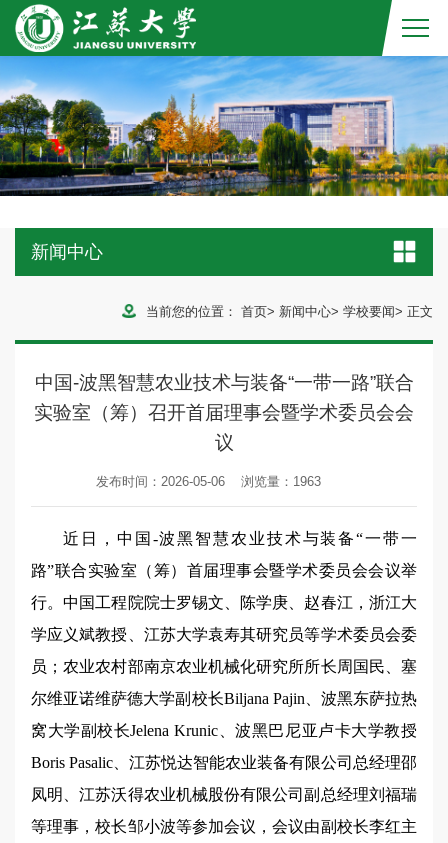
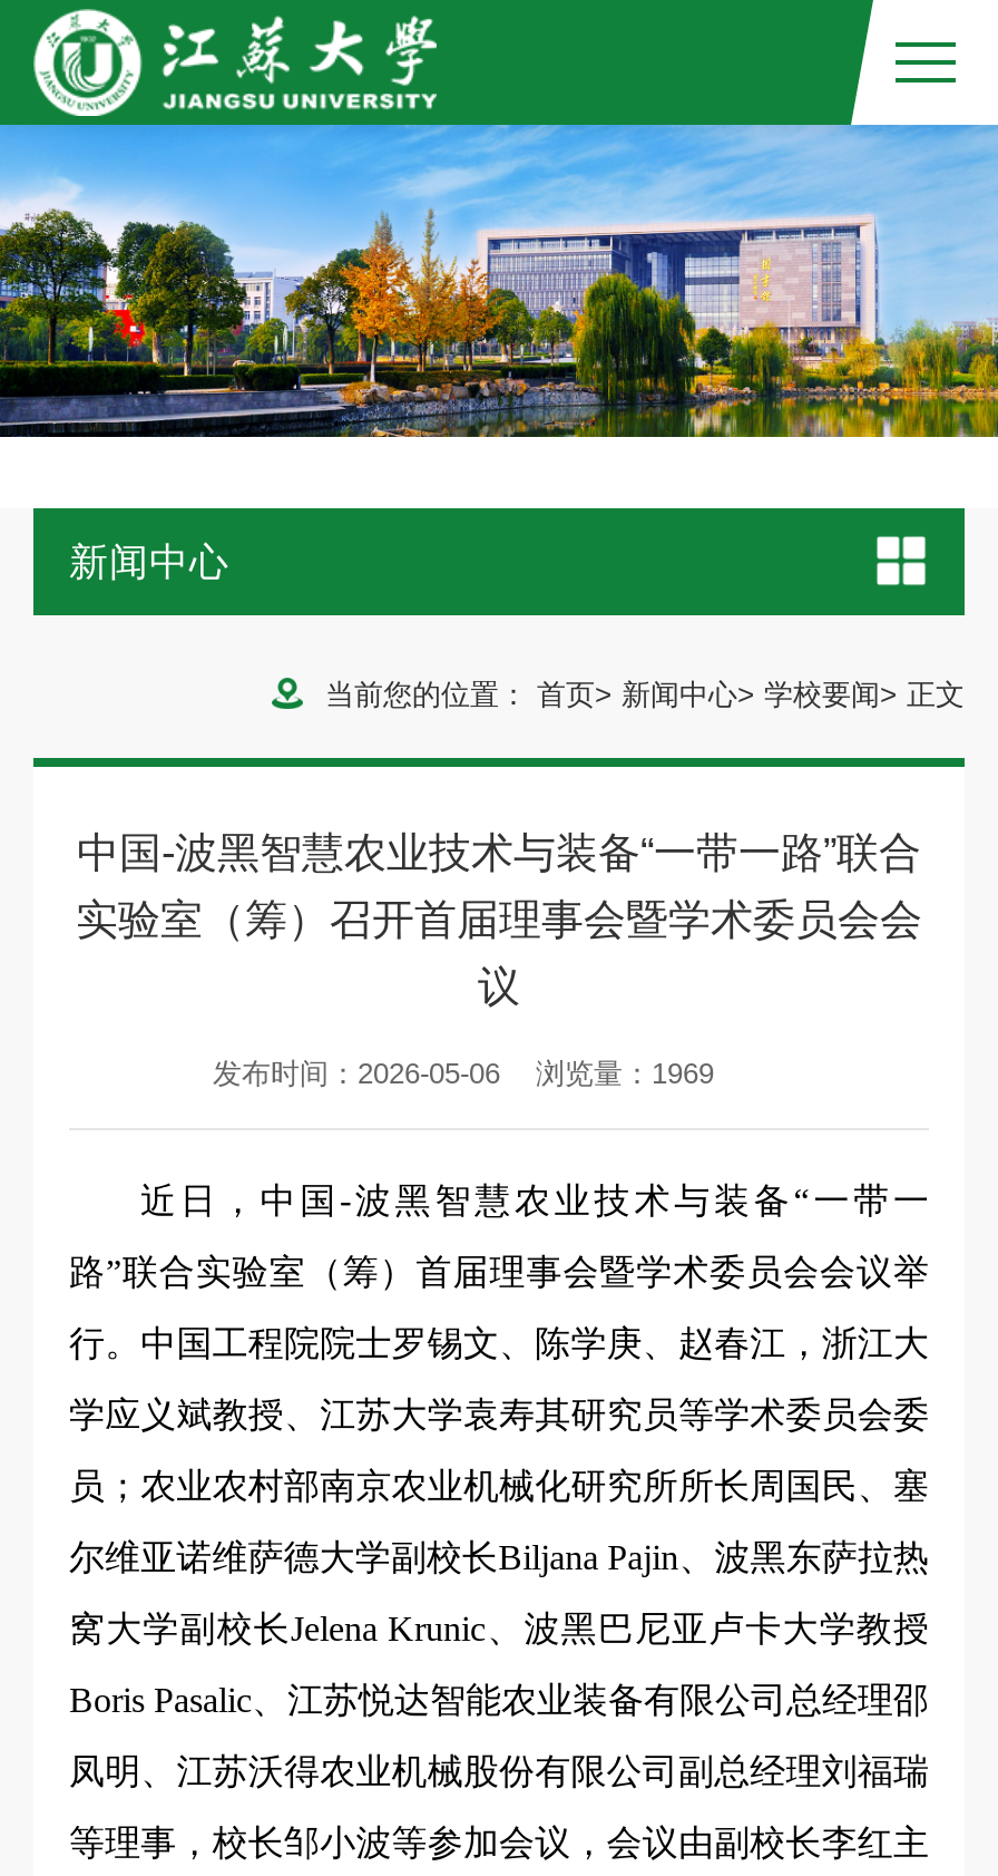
- 发布时间：2026-05-06 浏览量：1963
+ 发布时间：2026-05-06 浏览量：1969
